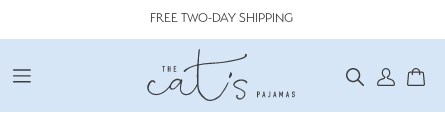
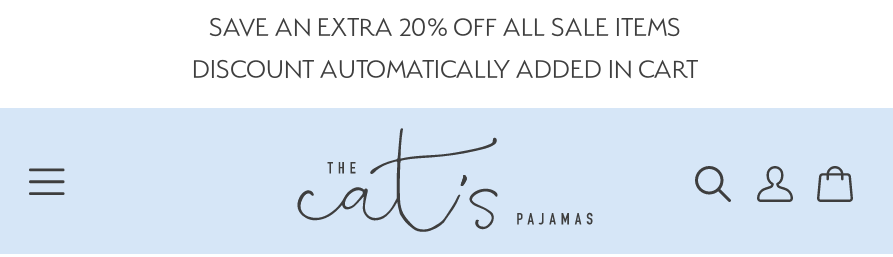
- FREE TWO-DAY SHIPPING
+ SAVE AN EXTRA 20% OFF ALL SALE ITEMS
+ DISCOUNT AUTOMATICALLY ADDED IN CART
